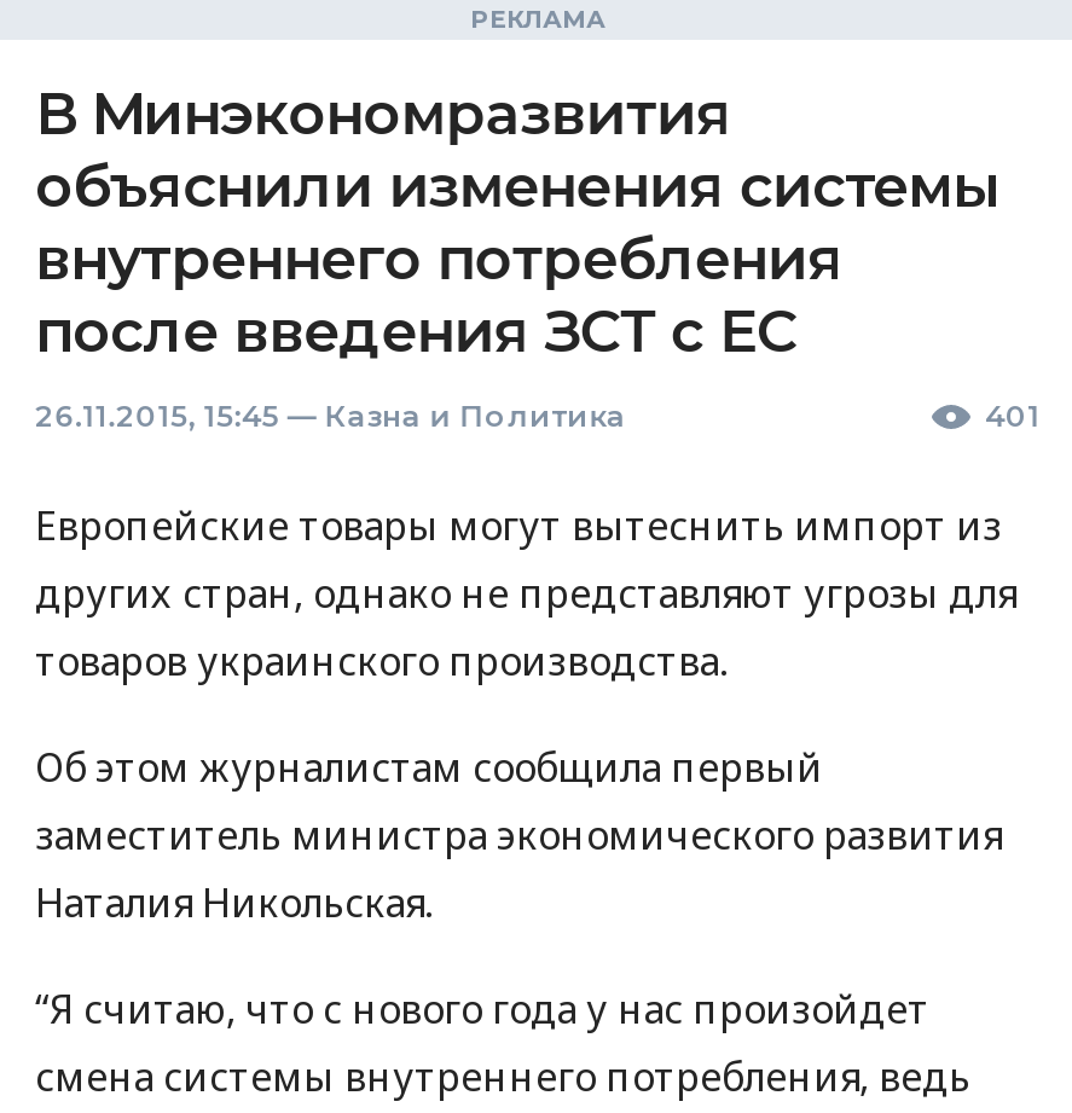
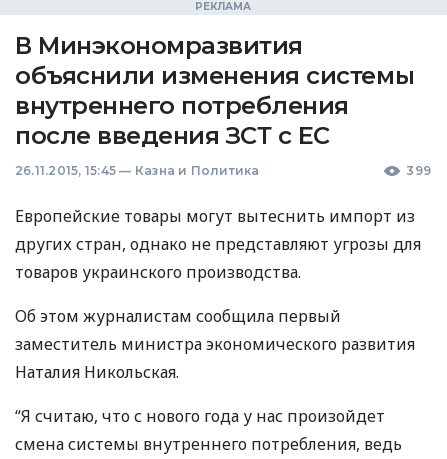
- 401
+ 399
